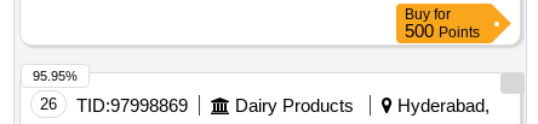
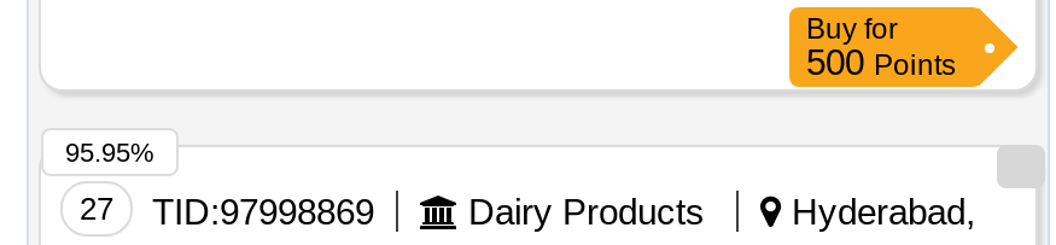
- 26 TID:97998869
+ 27 TID:97998869
